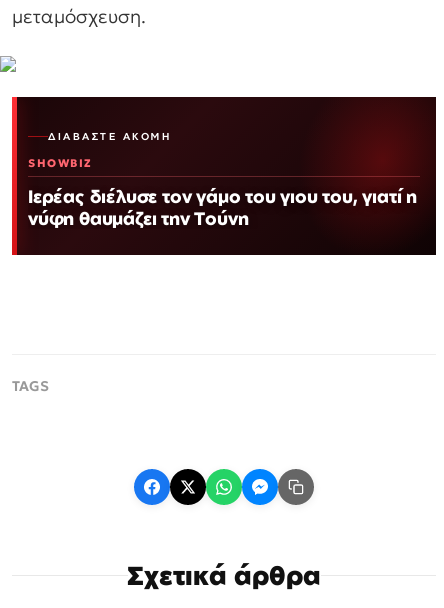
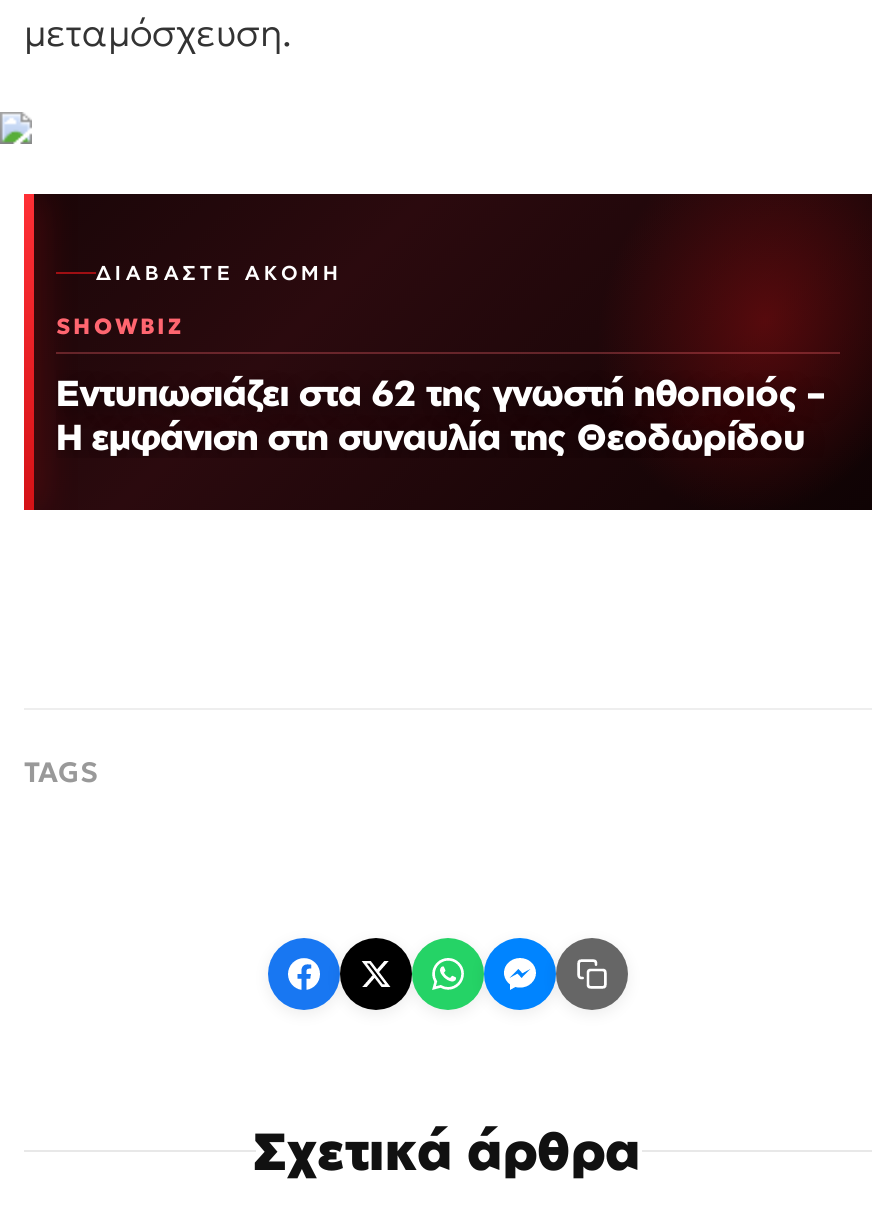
- Ιερέας διέλυσε τον γάμο του γιου του, γιατί η
- νύφη θαυμάζει την Τούνη
+ Εντυπωσιάζει στα 62 της γνωστή ηθοποιός –
+ Η εμφάνιση στη συναυλία της Θεοδωρίδου
